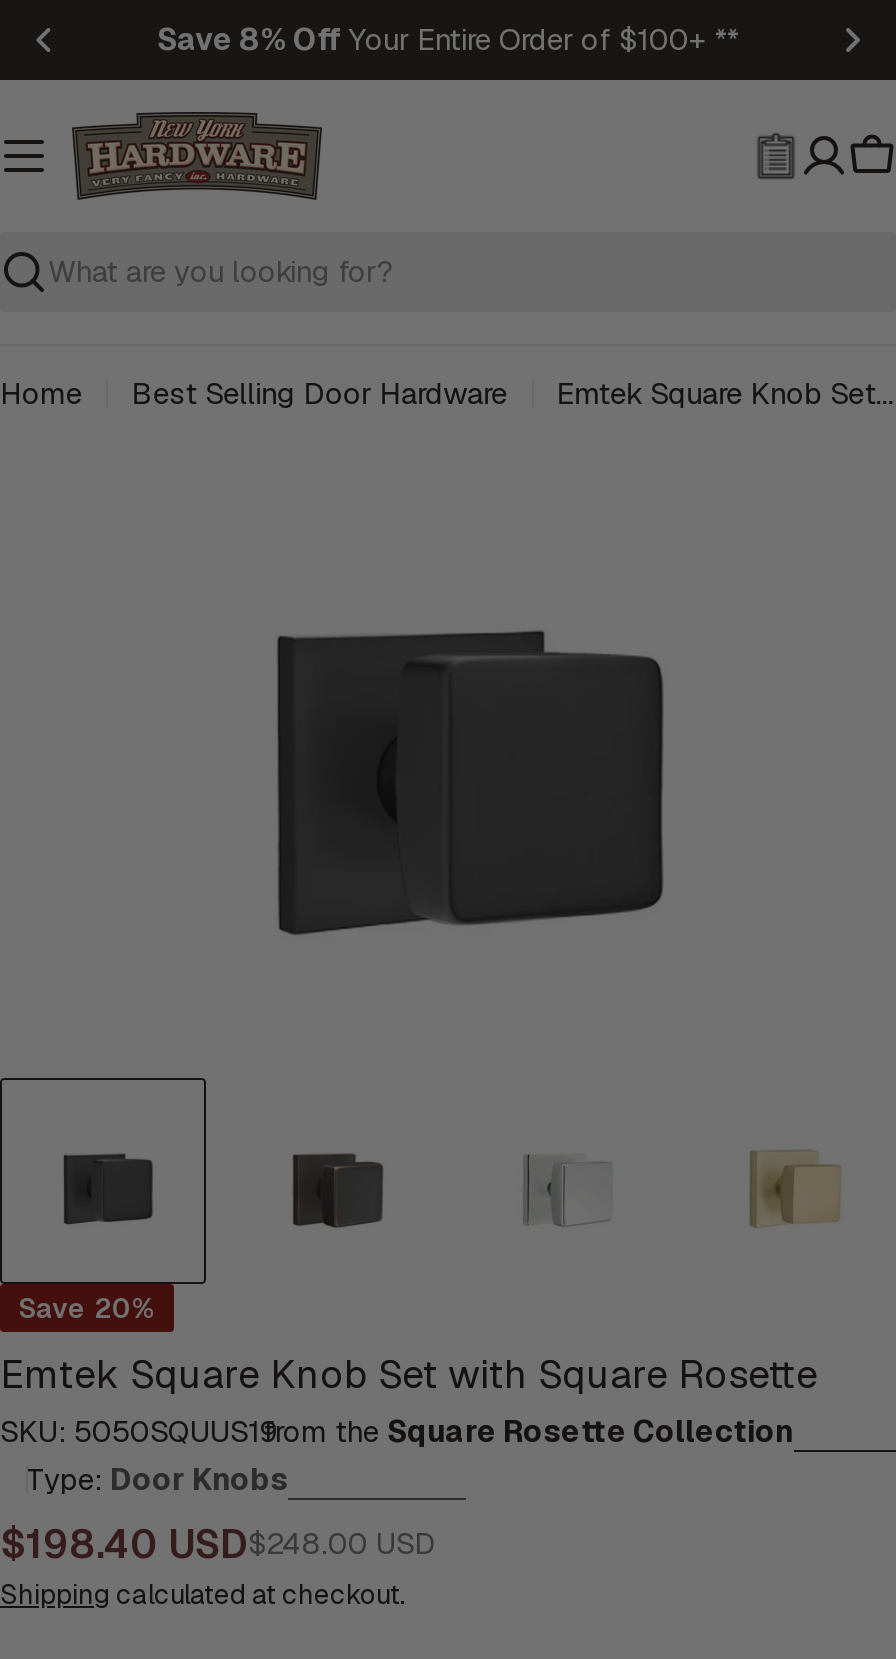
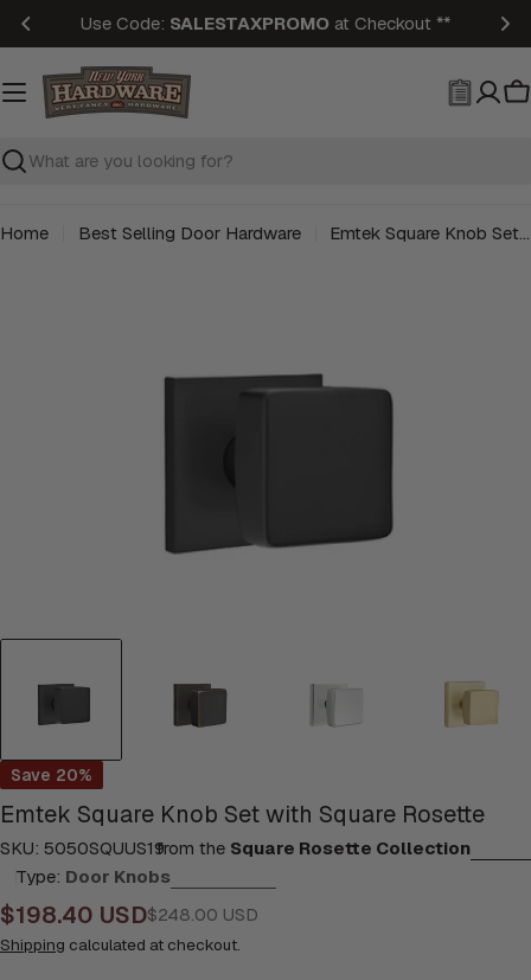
- Save 8% Off Your Entire Order of $100+ **
+ Use Code: SALESTAXPROMO at Checkout **
